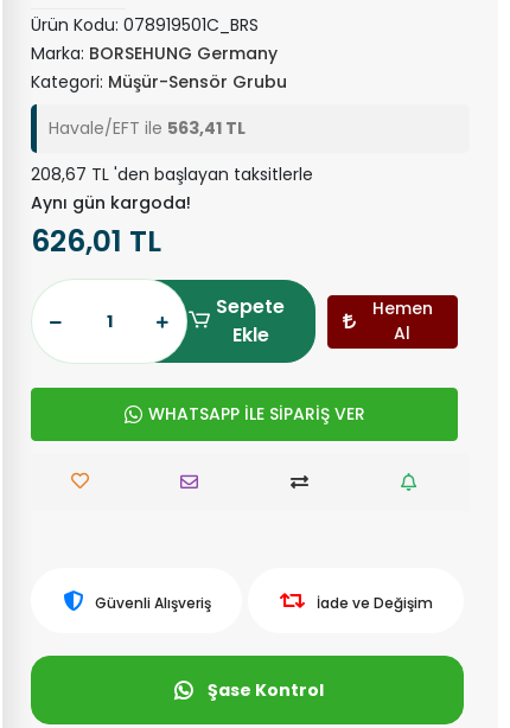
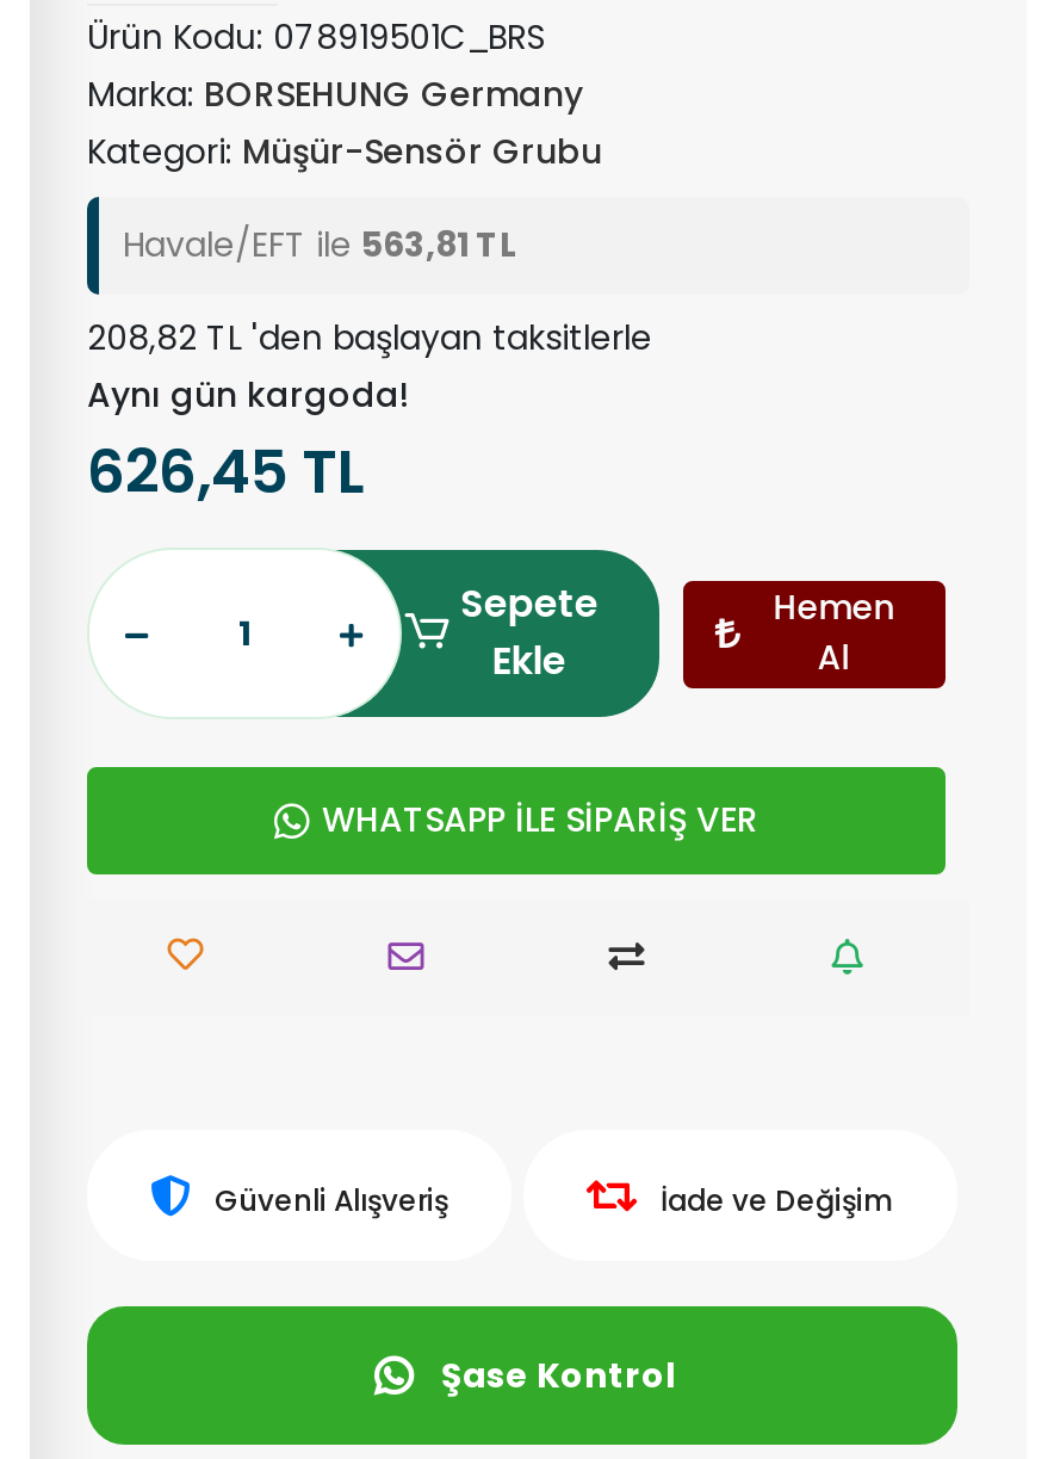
- Havale/EFT ile 563,41 TL
+ Havale/EFT ile 563,81 TL

- 208,67 TL 'den başlayan taksitlerle
+ 208,82 TL 'den başlayan taksitlerle

- 626,01 TL
+ 626,45 TL
